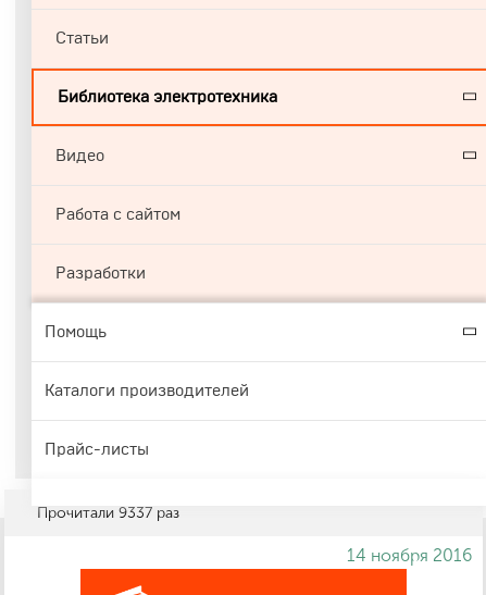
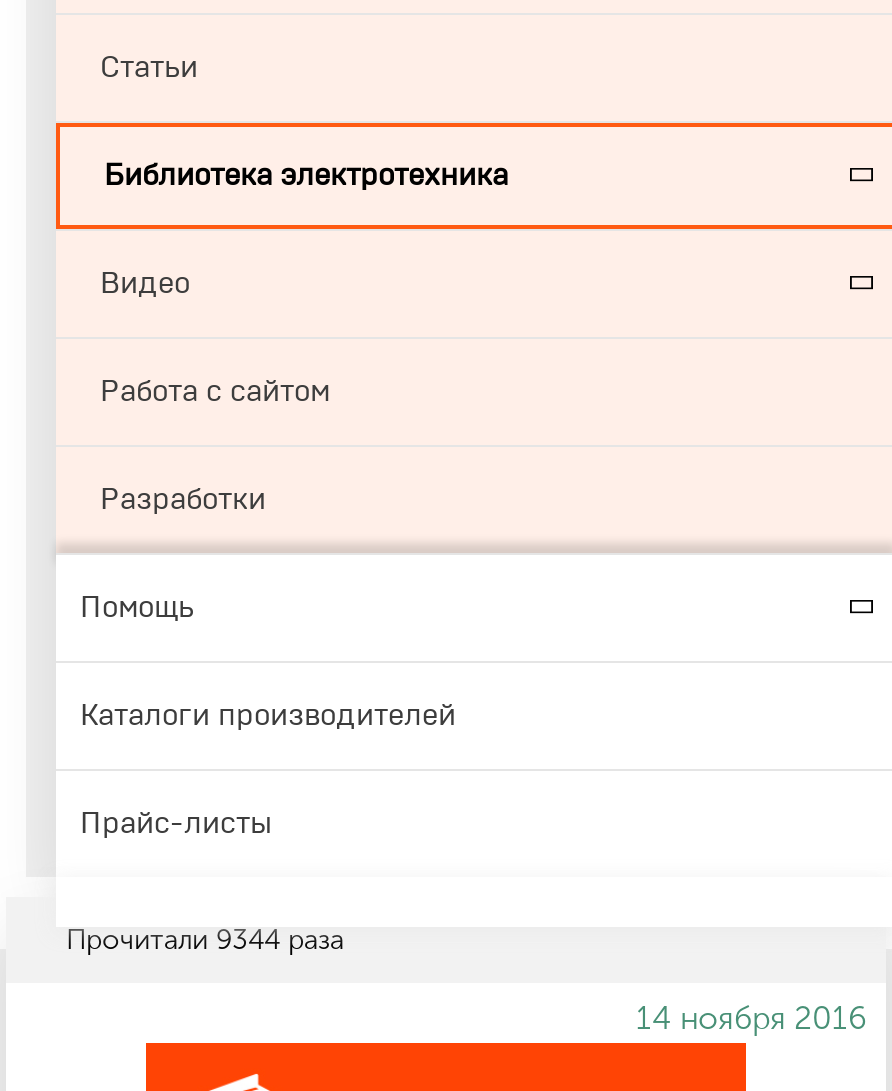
- Прочитали 9337 раз
+ Прочитали 9344 раза
